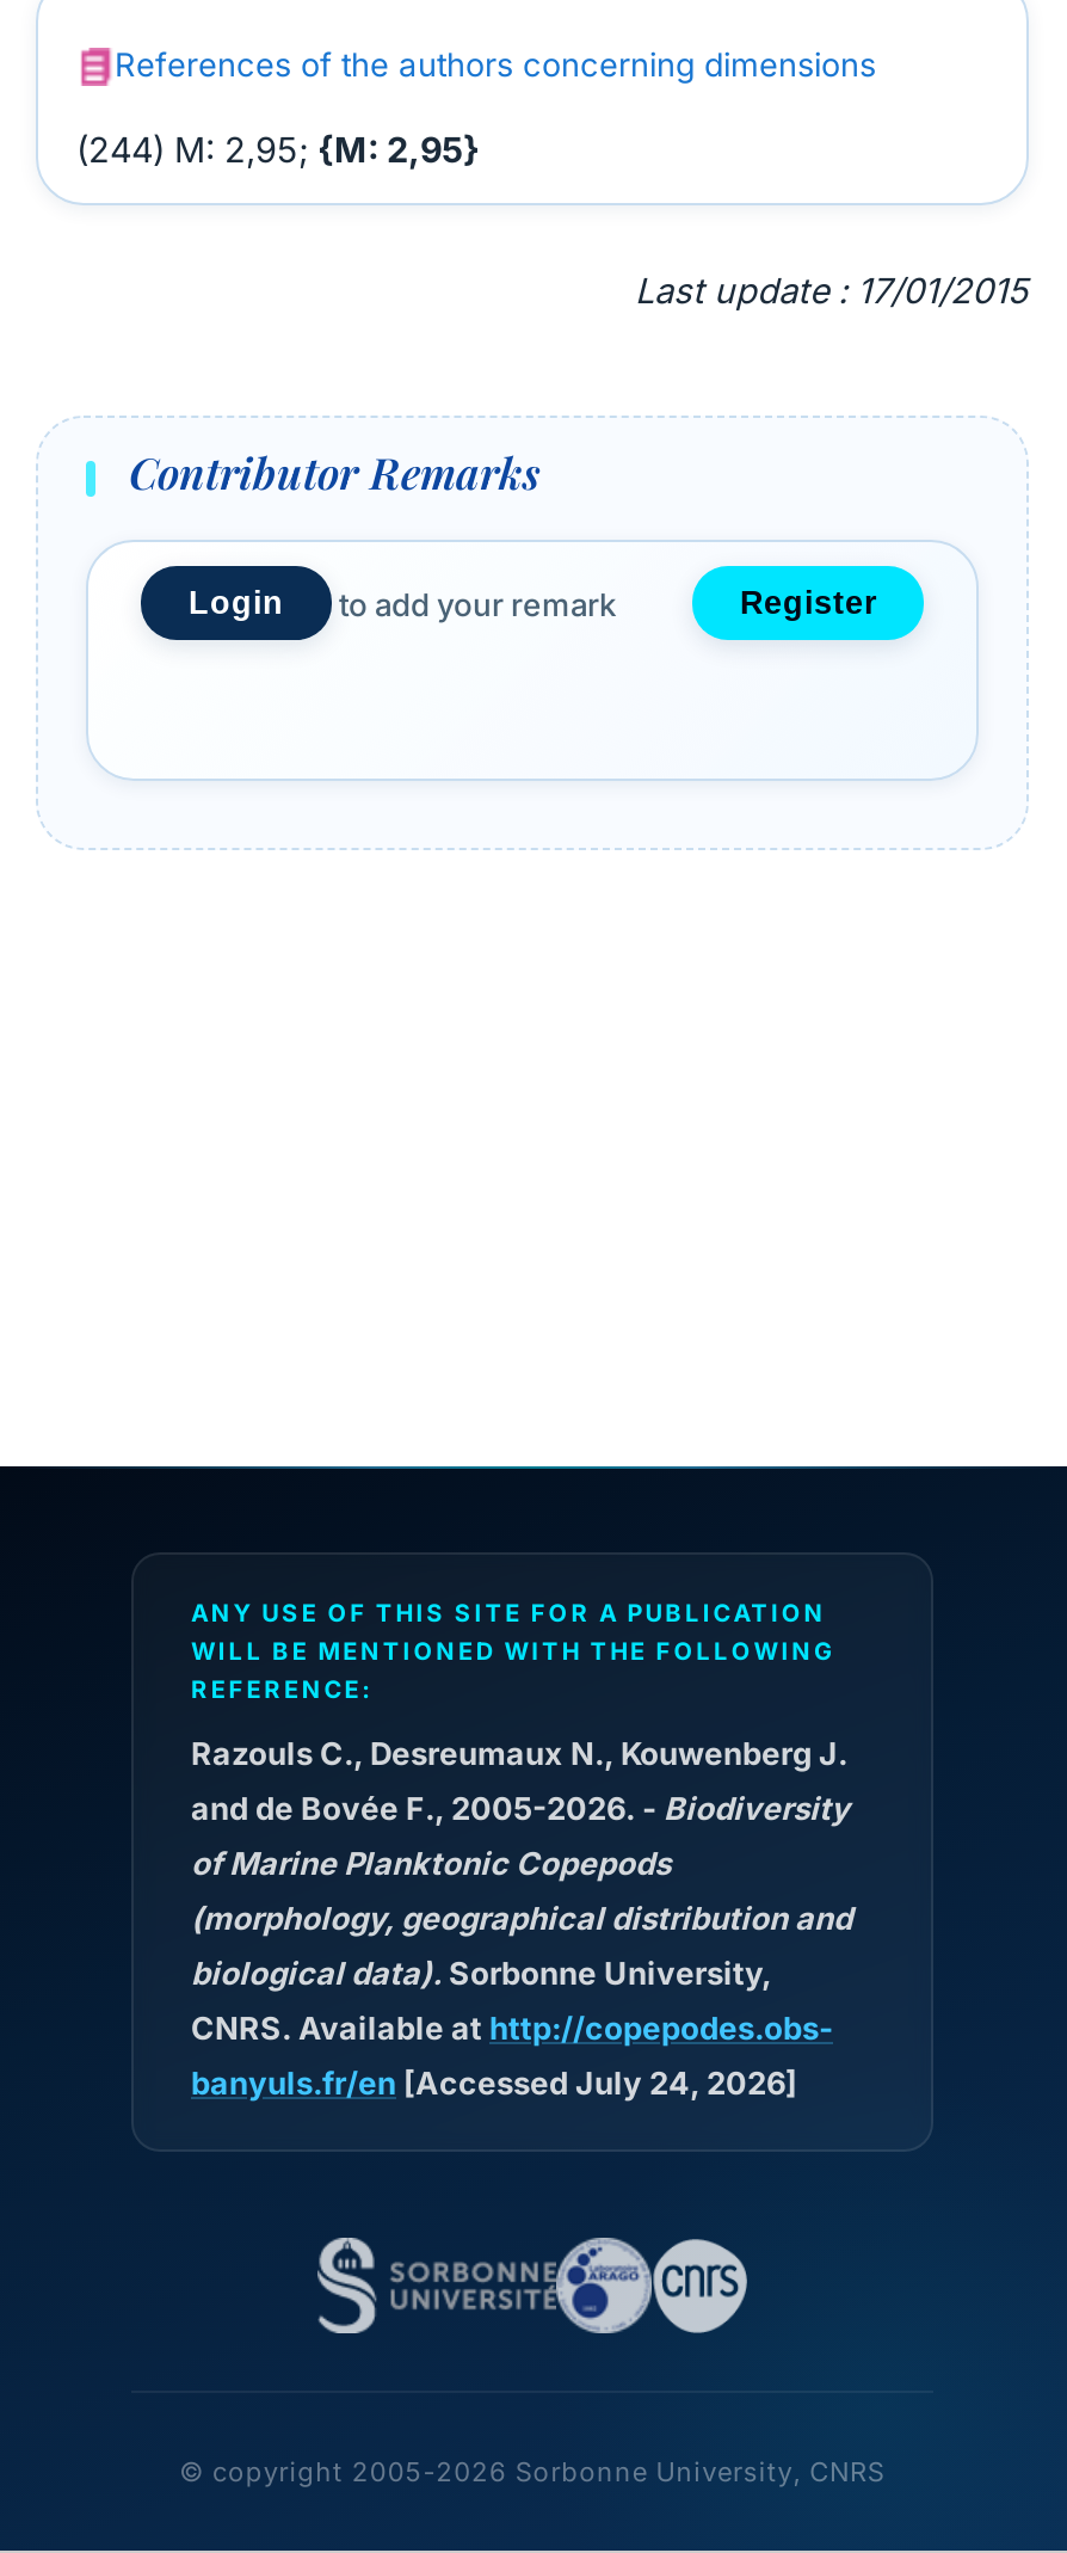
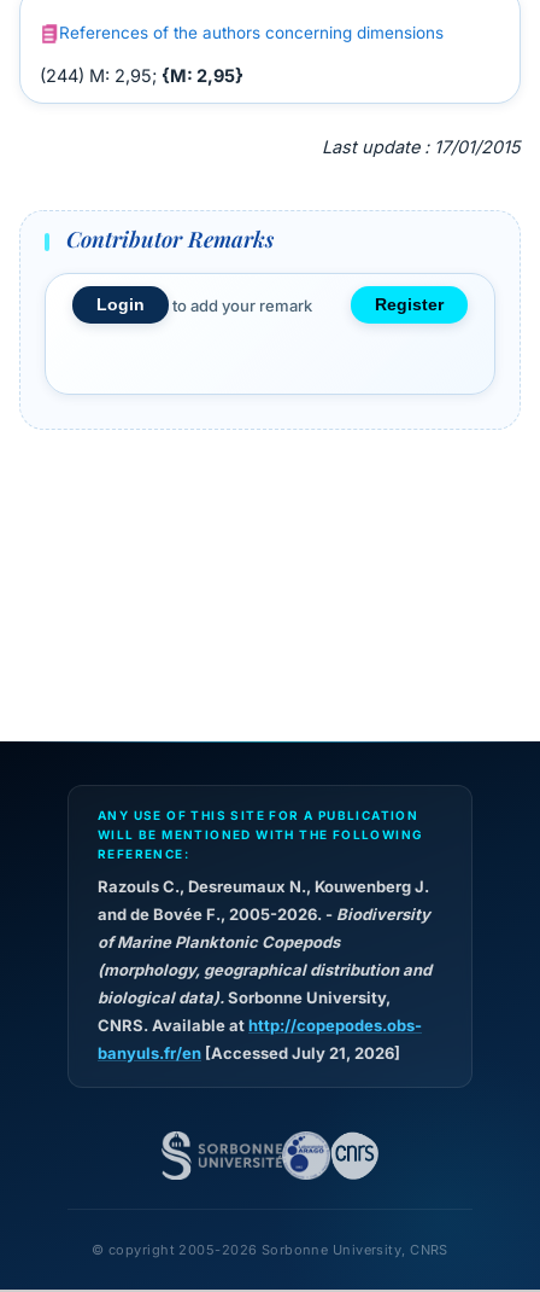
- banyuls.fr/en [Accessed July 24, 2026]
+ banyuls.fr/en [Accessed July 21, 2026]
